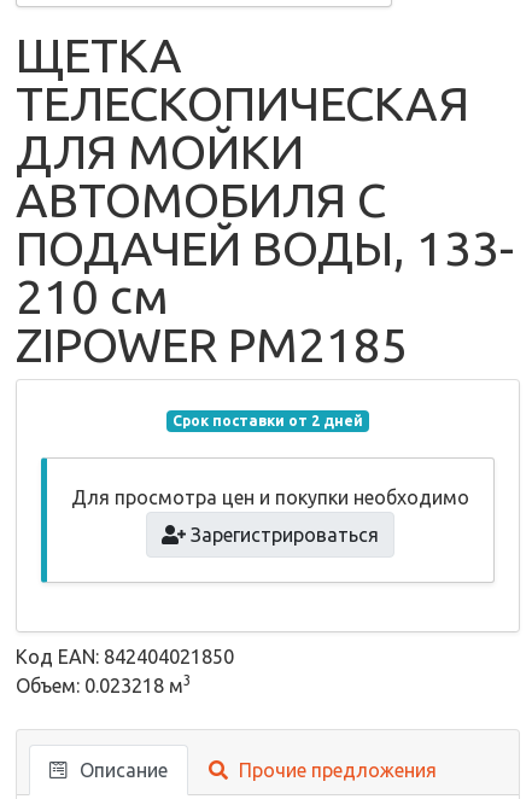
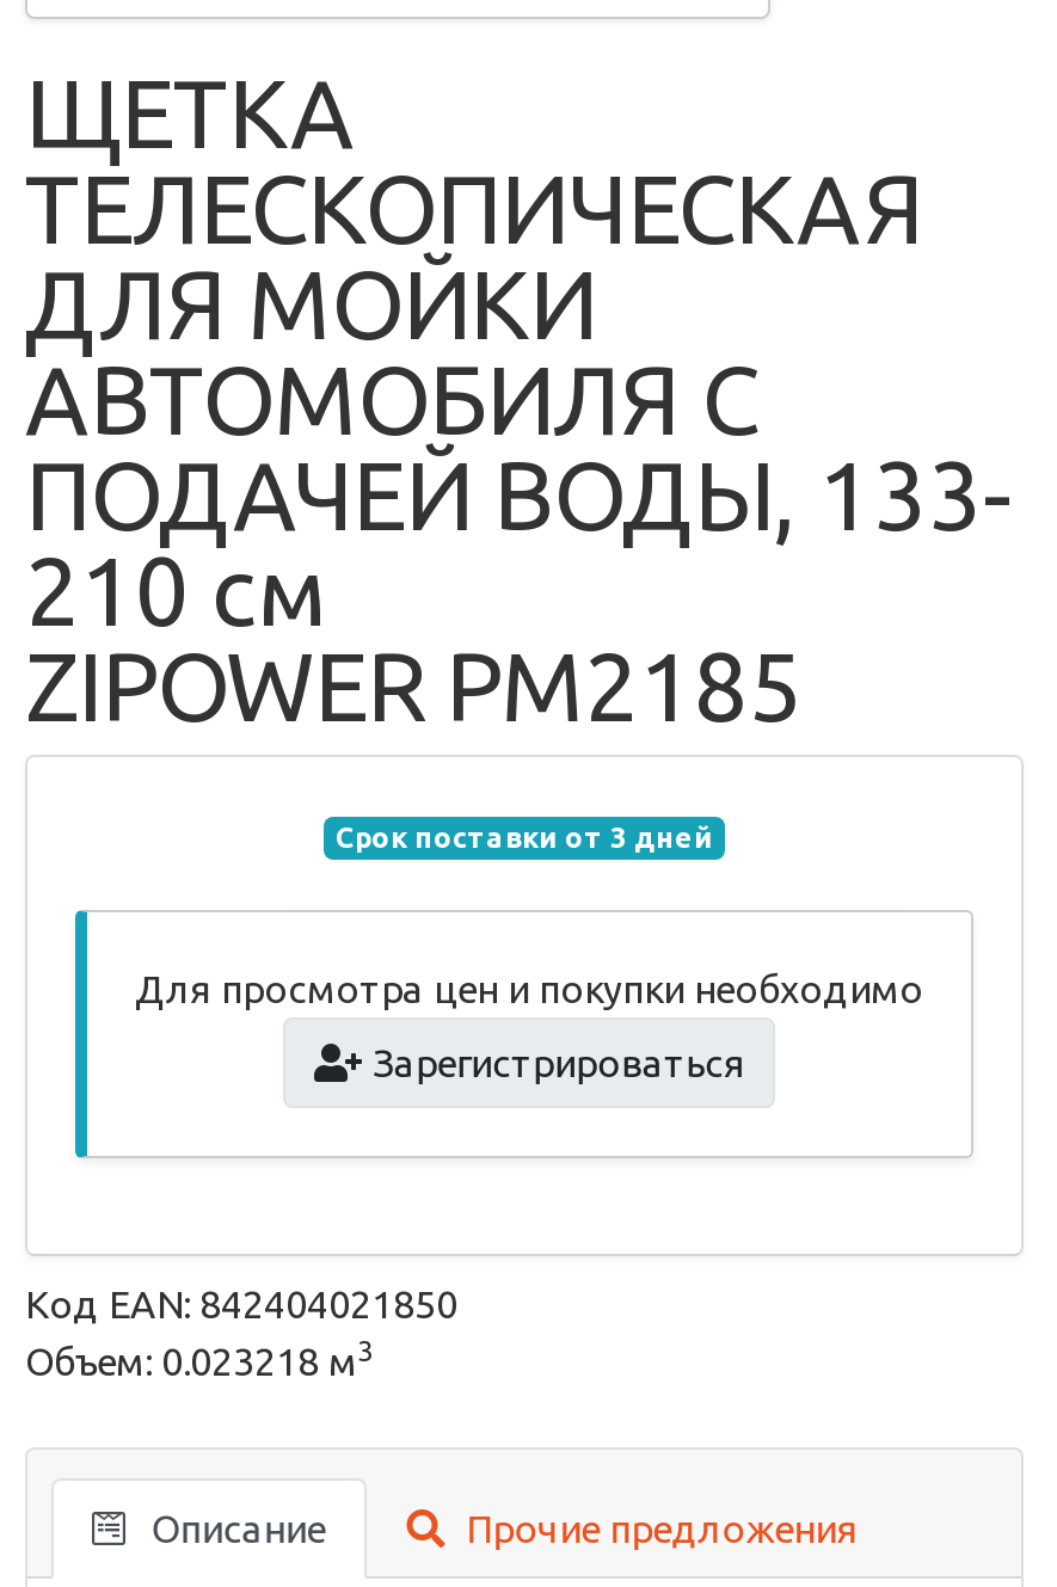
- Срок поставки от 2 дней
+ Срок поставки от 3 дней
